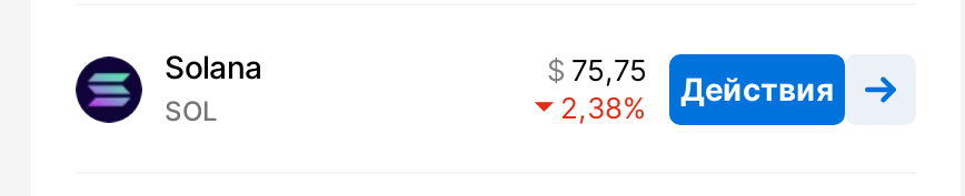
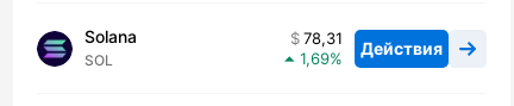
- 75,75 Действия
+ 78,31 Действия

- 2,38
+ 1,69
